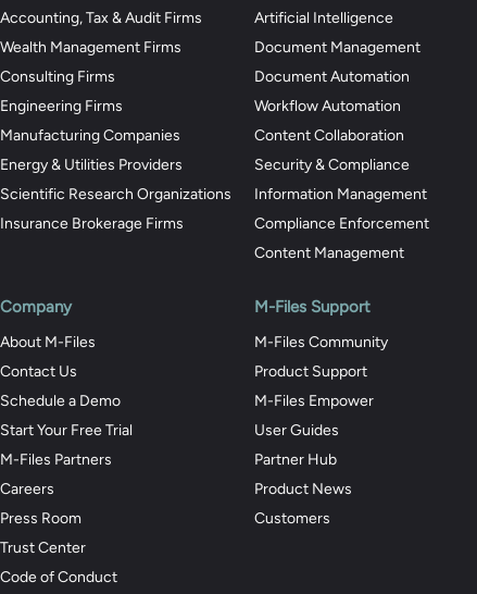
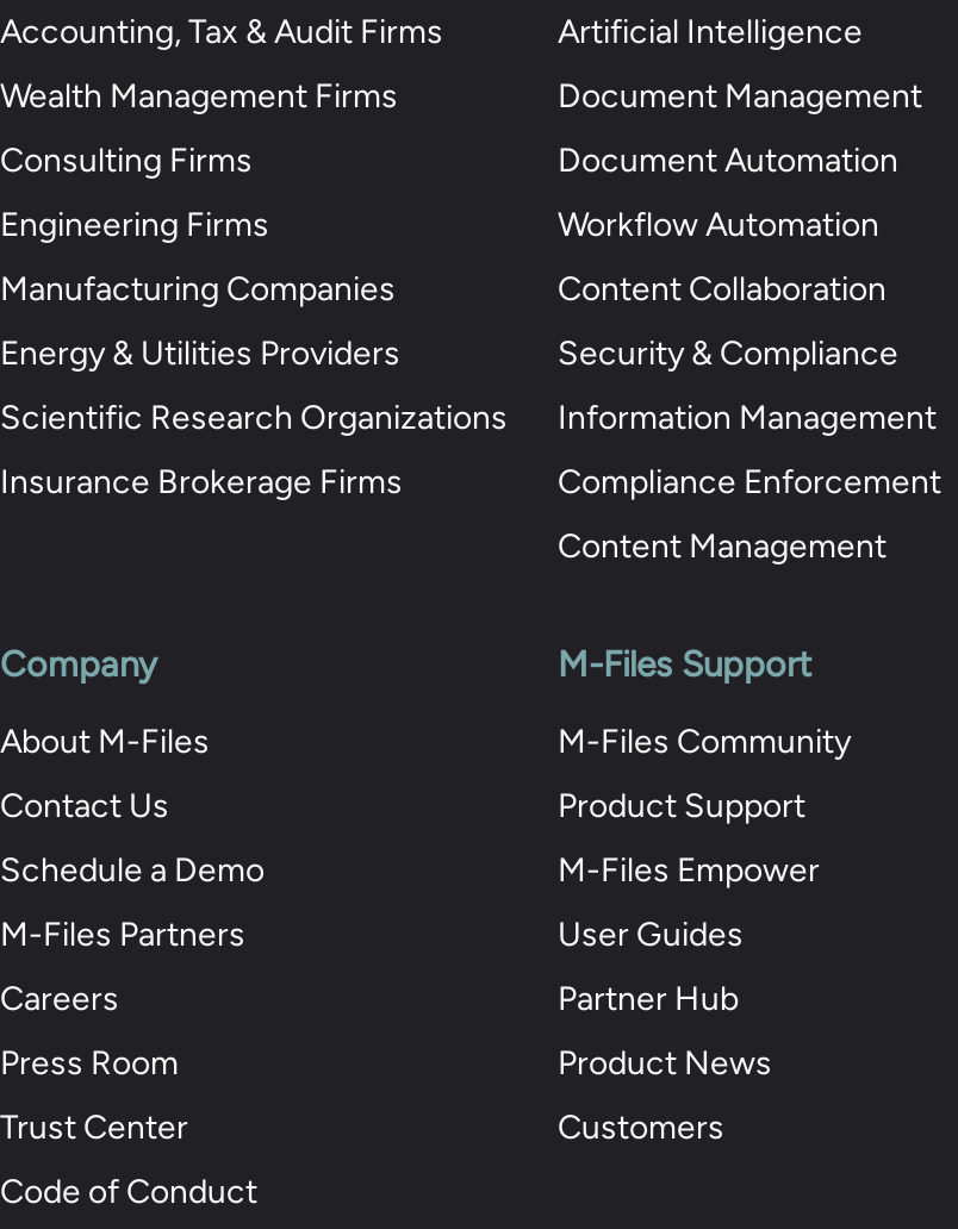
- Start Your Free Trial
